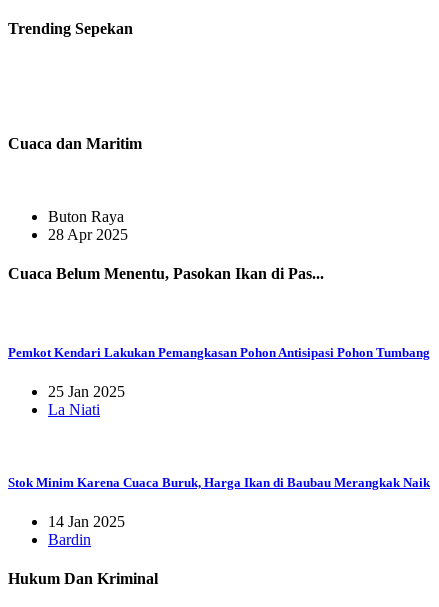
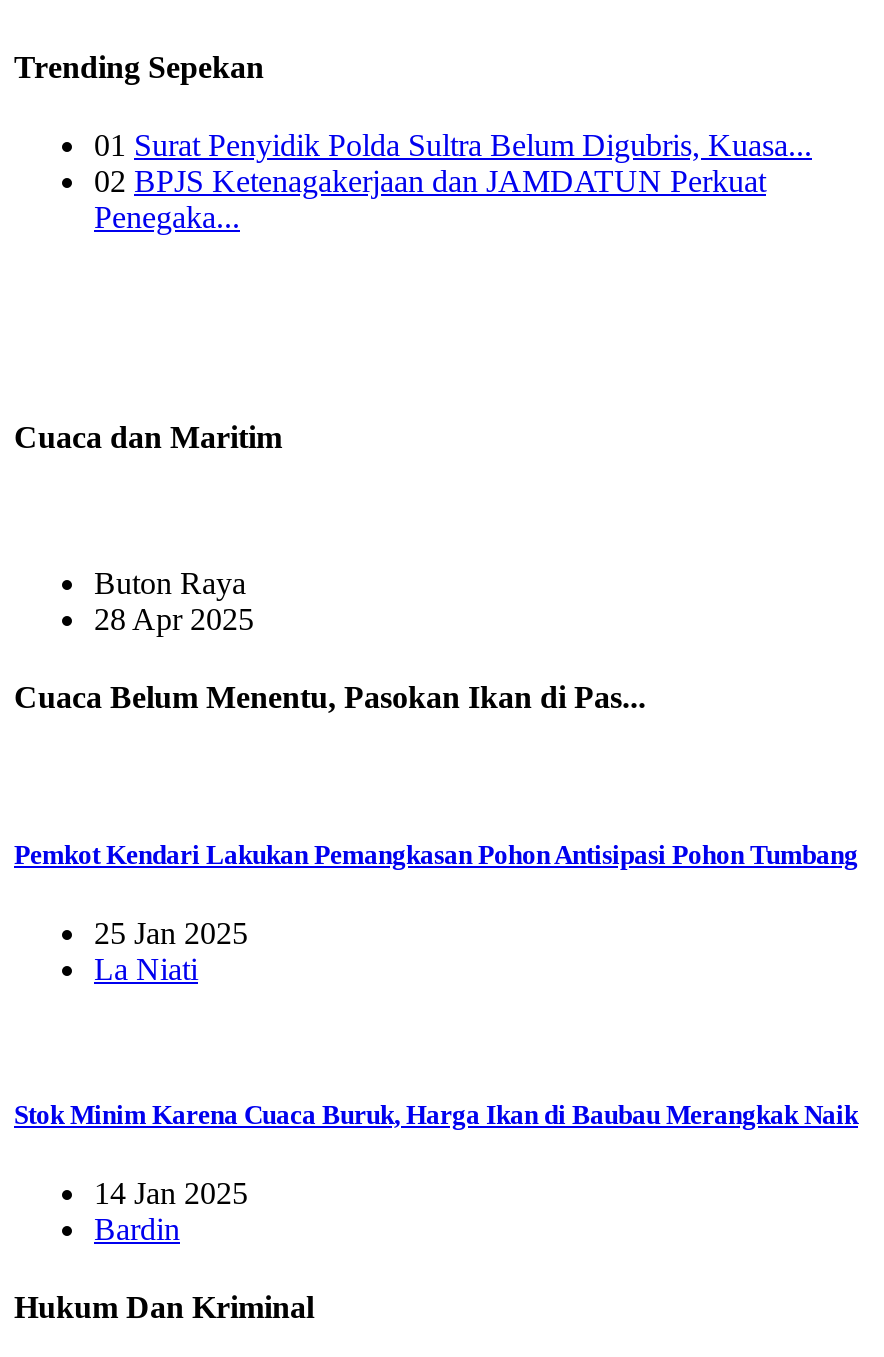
+ 01 Surat Penyidik Polda Sultra Belum Digubris, Kuasa...
+ 02 BPJS Ketenagakerjaan dan JAMDATUN Perkuat
+ Penegaka...
